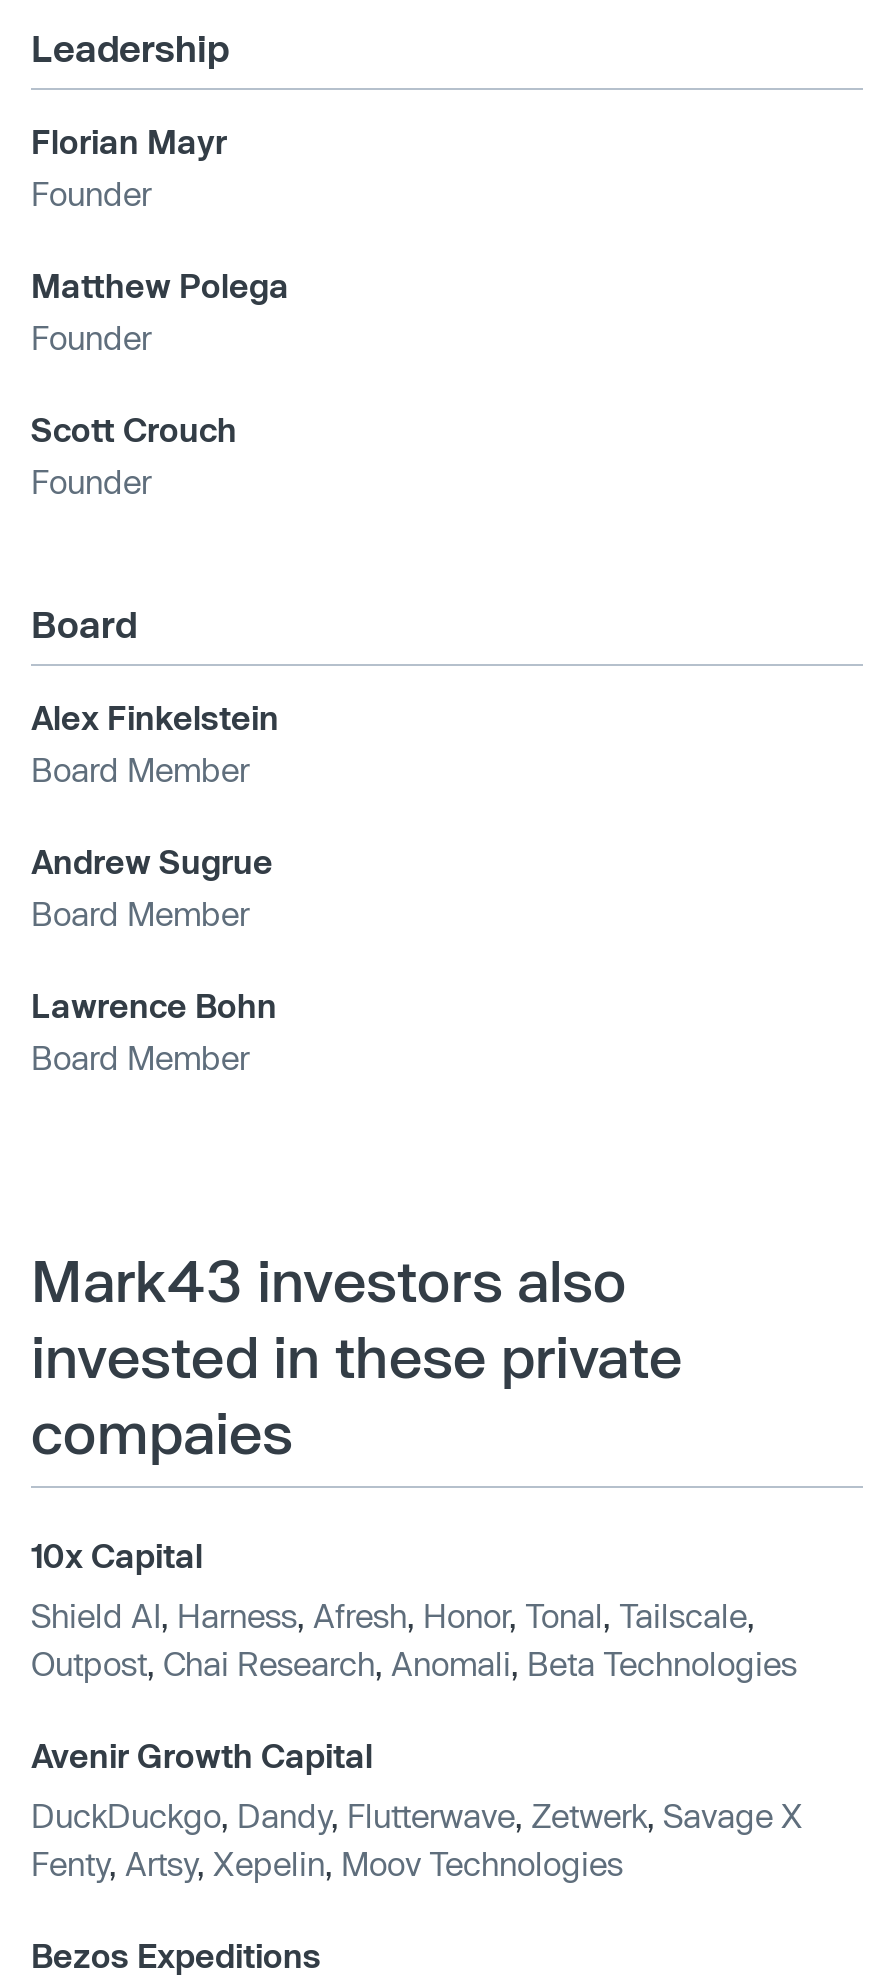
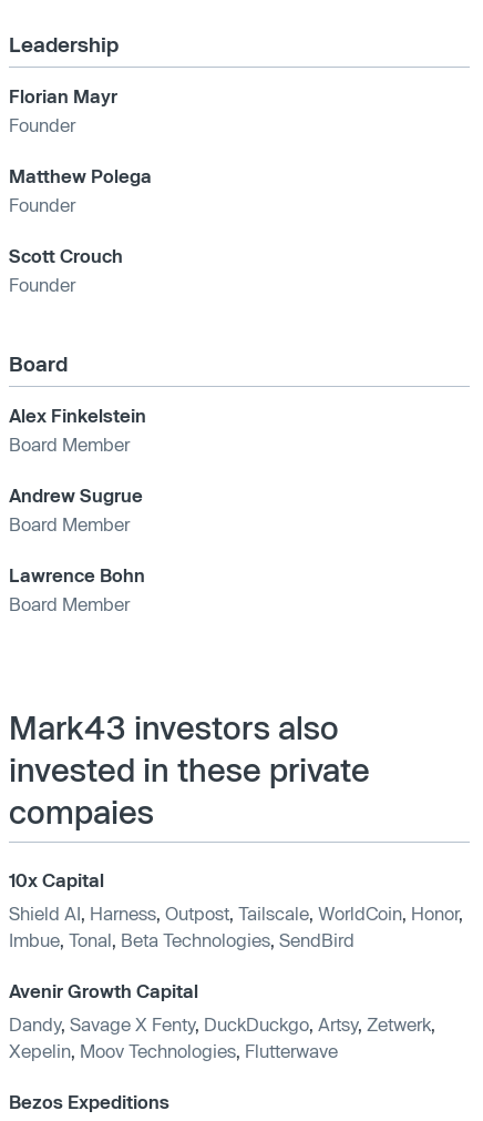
- Shield AI, Harness, Afresh, Honor, Tonal, Tailscale,
- Outpost, Chai Research, Anomali, Beta Technologies
+ Shield AI, Harness, Outpost, Tailscale, WorldCoin, Honor,
+ Imbue, Tonal, Beta Technologies, SendBird

- DuckDuckgo, Dandy, Flutterwave, Zetwerk, Savage X
- Fenty, Artsy, Xepelin, Moov Technologies
+ Dandy, Savage X Fenty, DuckDuckgo, Artsy, Zetwerk,
+ Xepelin, Moov Technologies, Flutterwave
